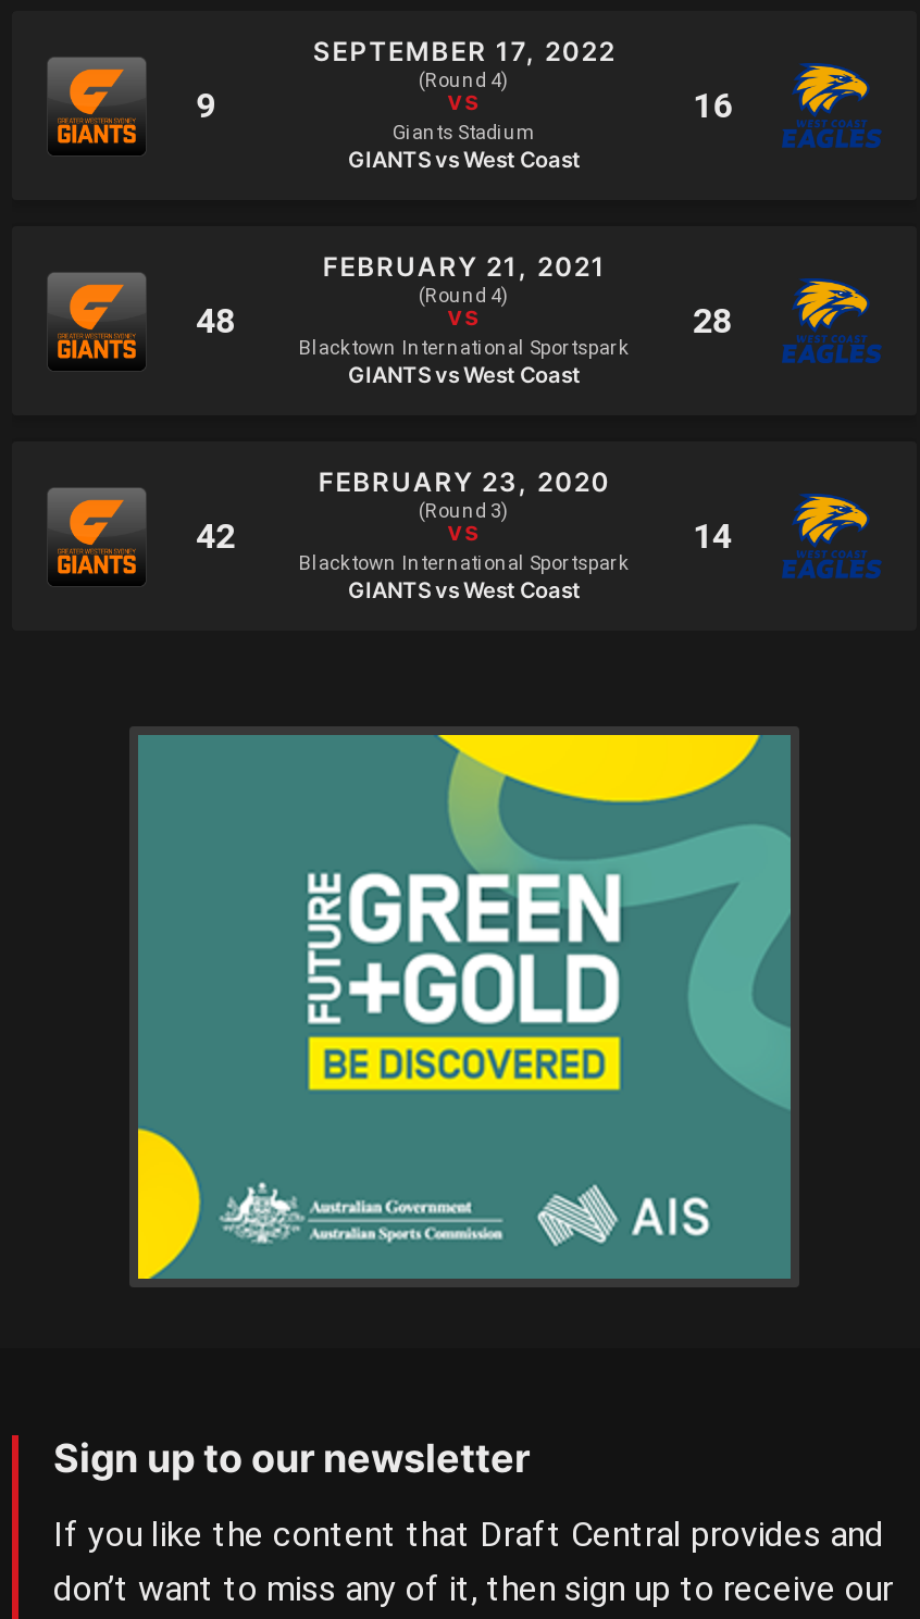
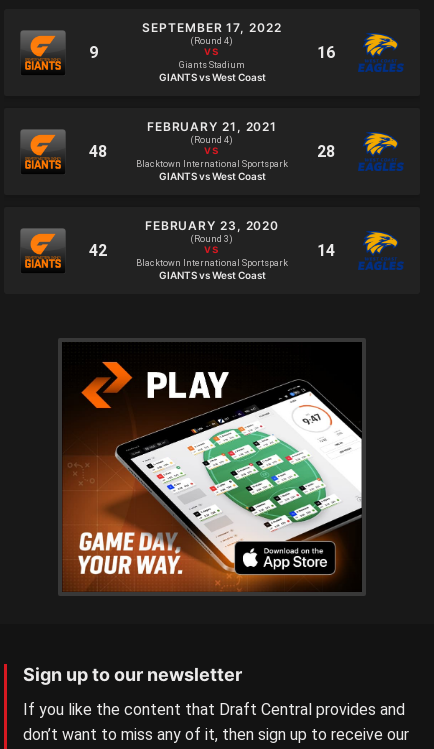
- [image]
+ [image]
